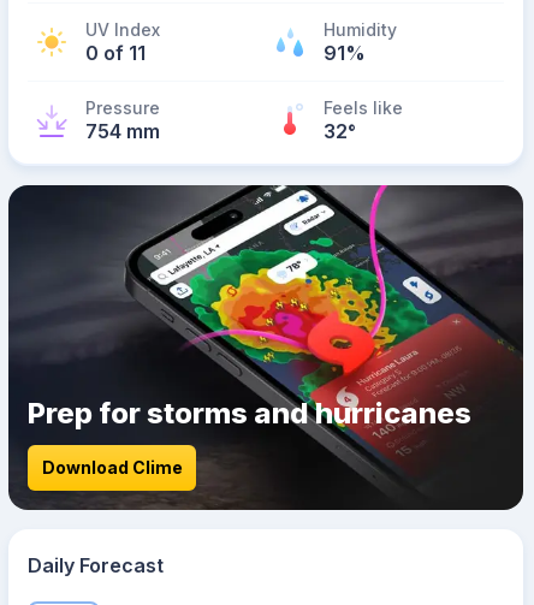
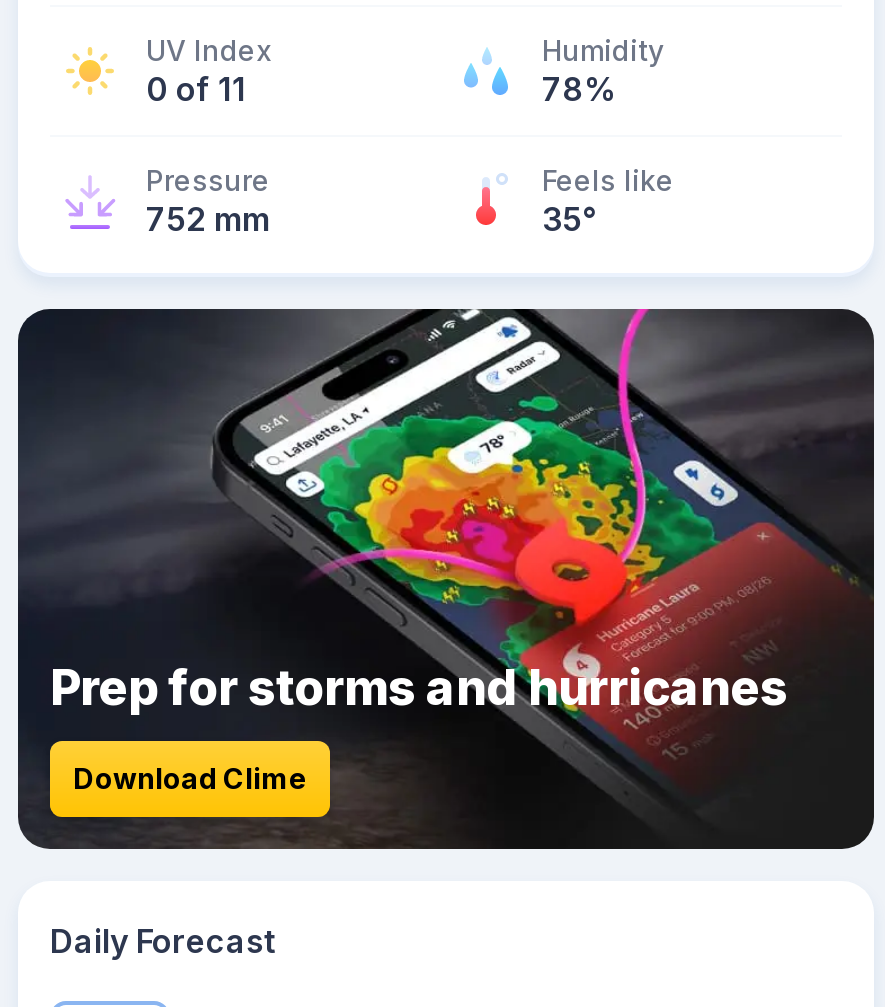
- 91%
+ 78%

- 754 mm
+ 752 mm

- 32°
+ 35°
